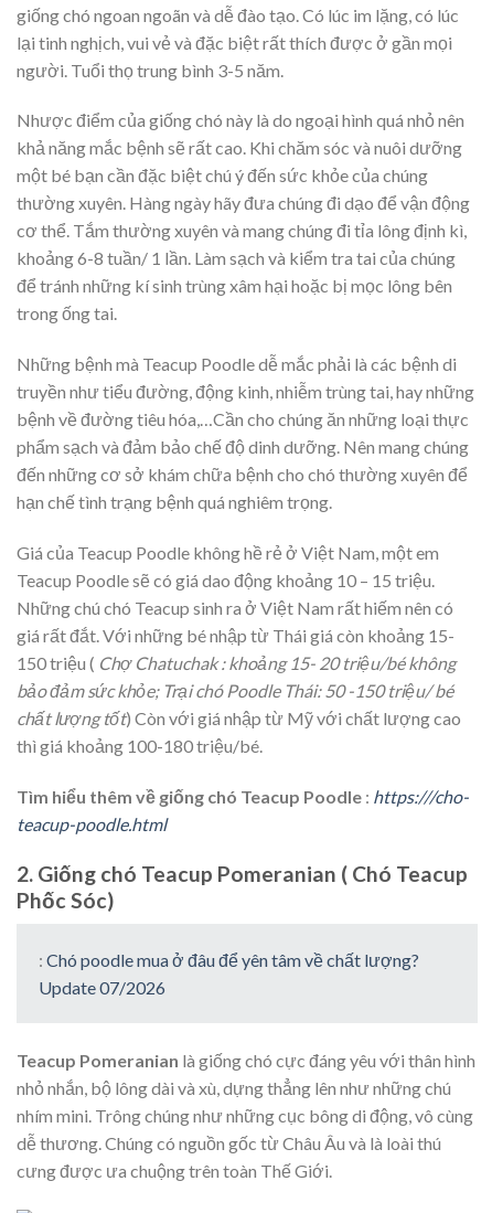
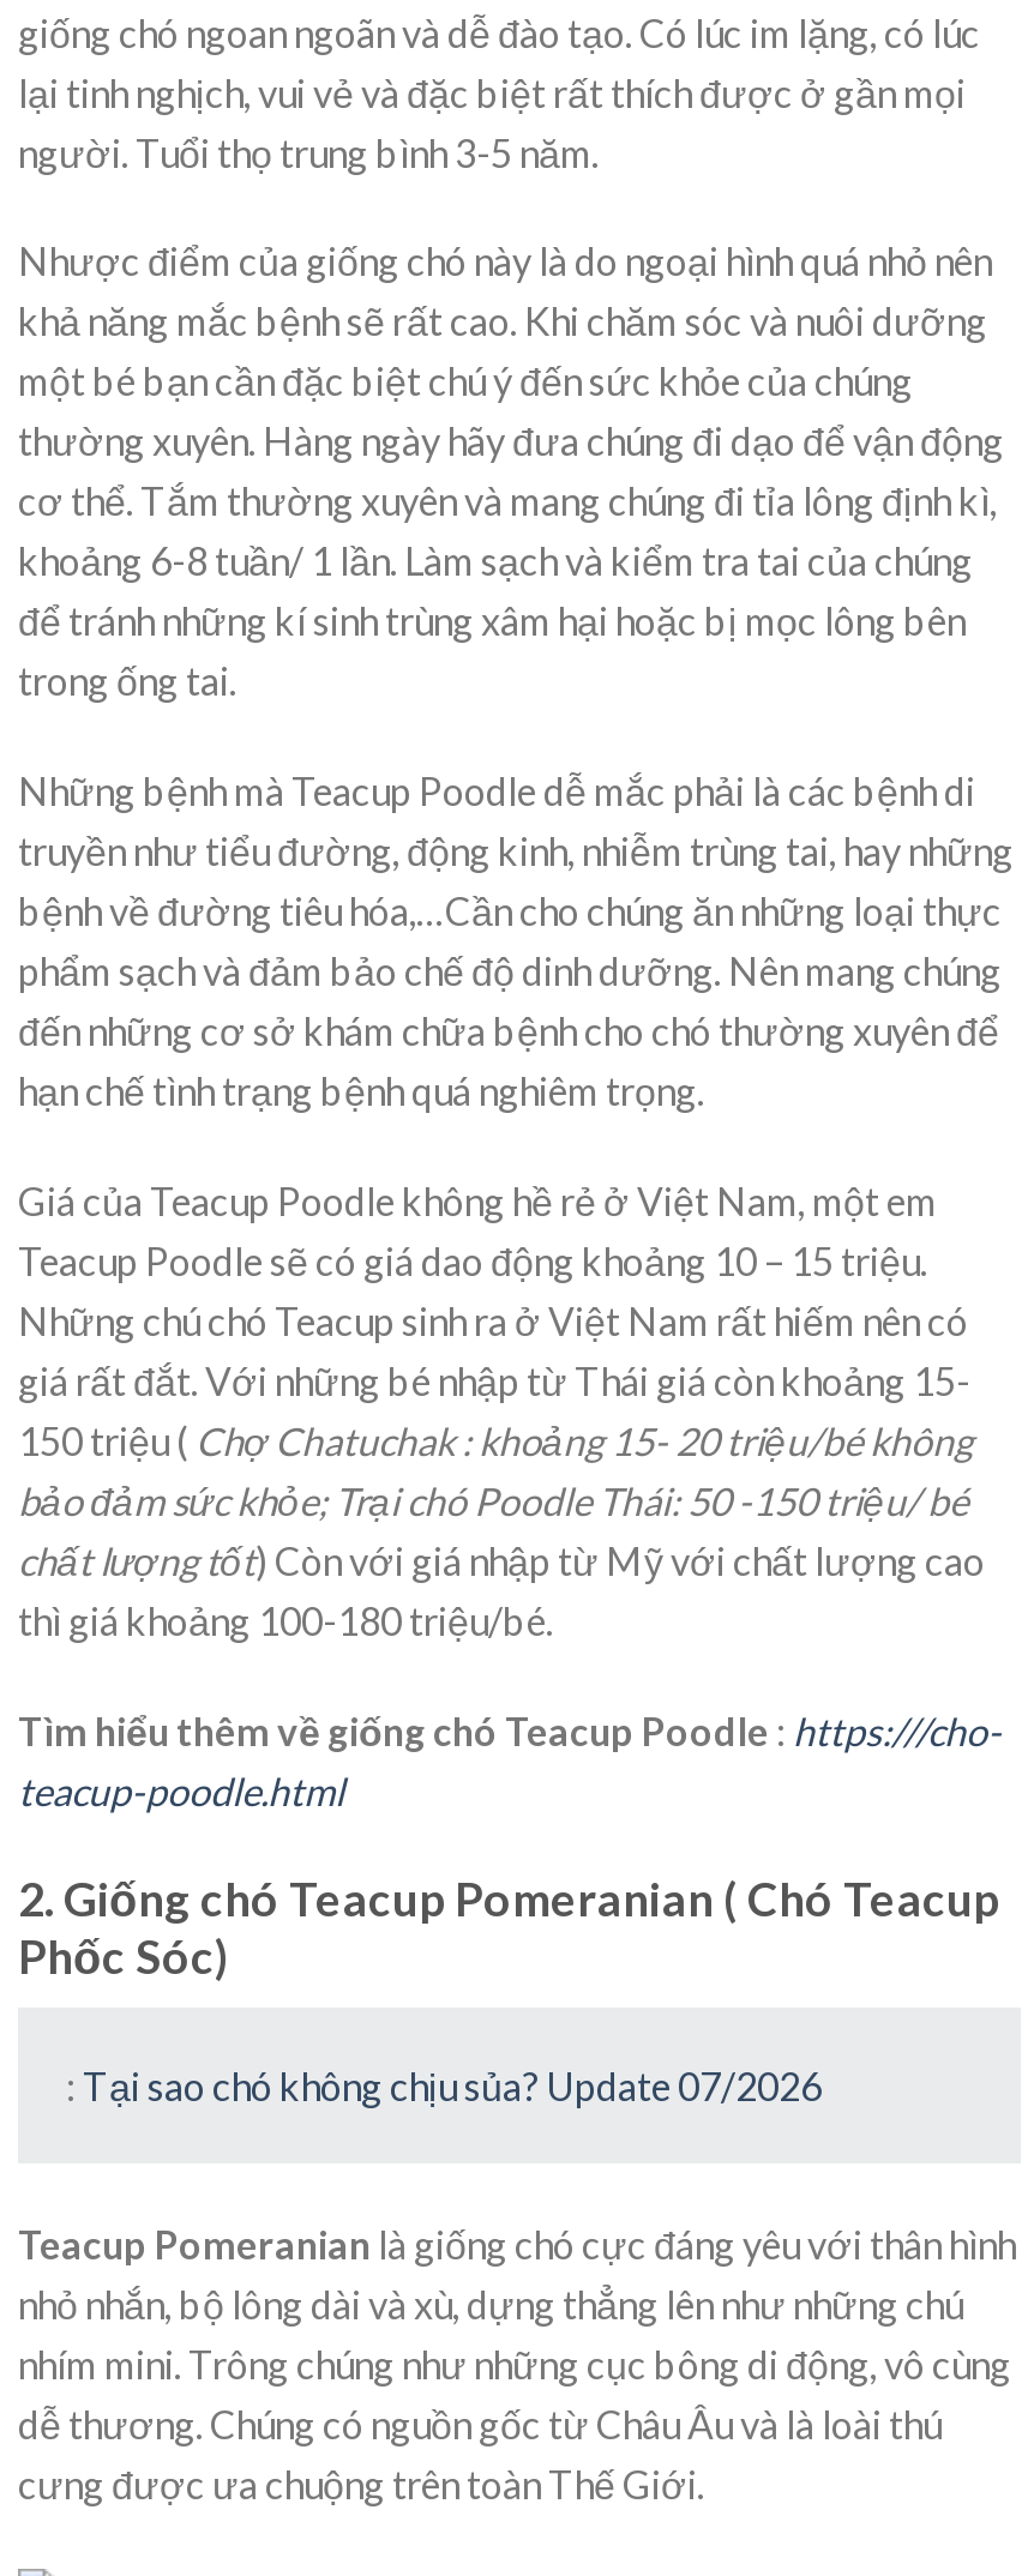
- : Chó poodle mua ở đâu để yên tâm về chất lượng?
- Update 07/2026
+ : Tại sao chó không chịu sủa? Update 07/2026
